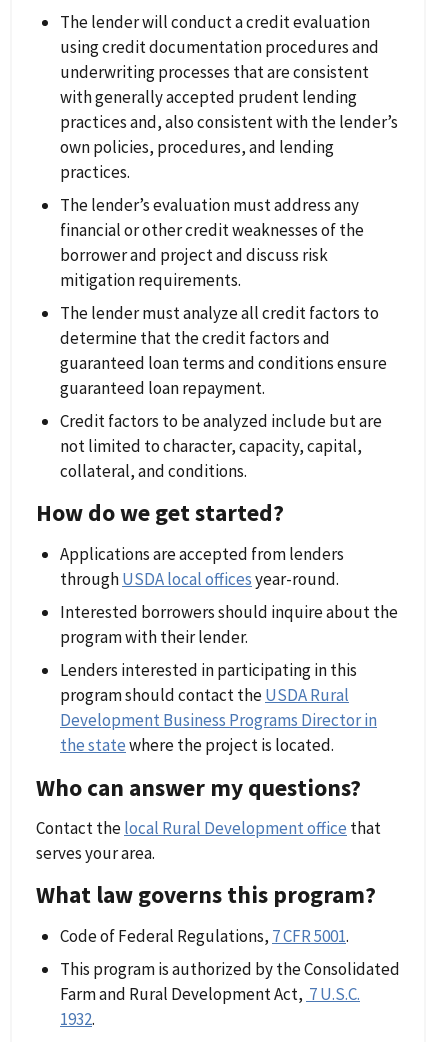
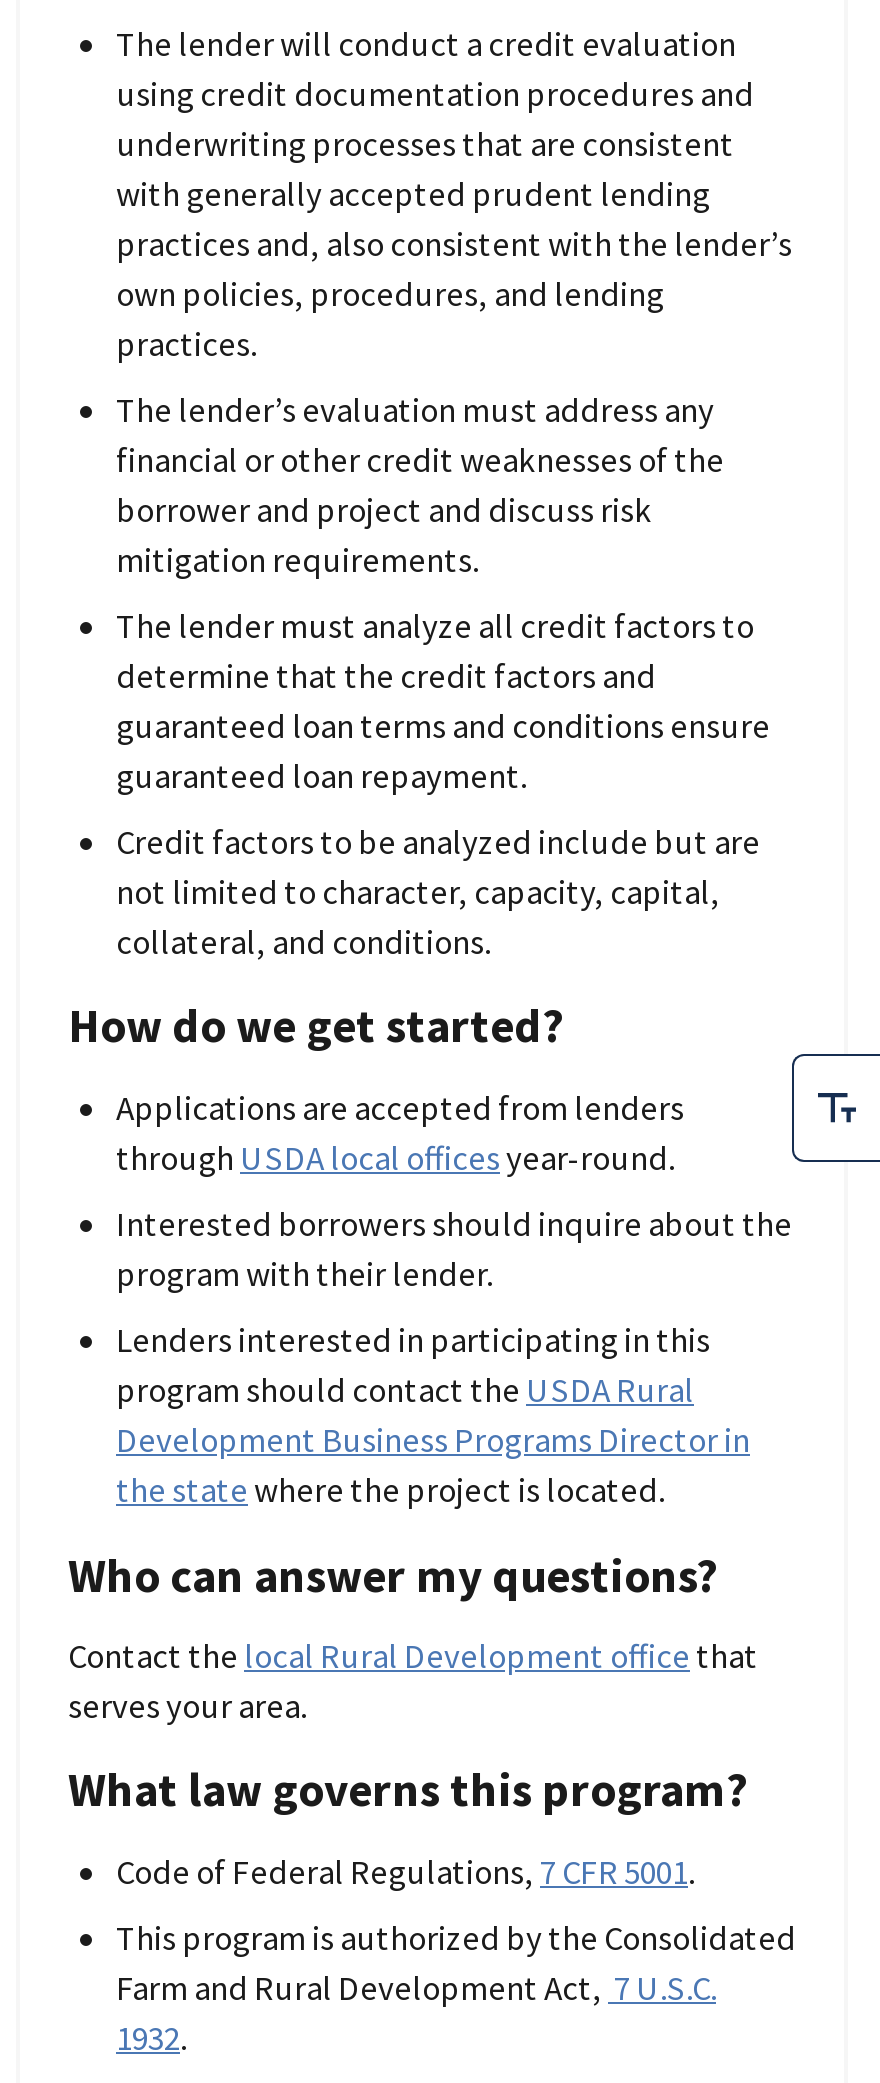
+ [image]
